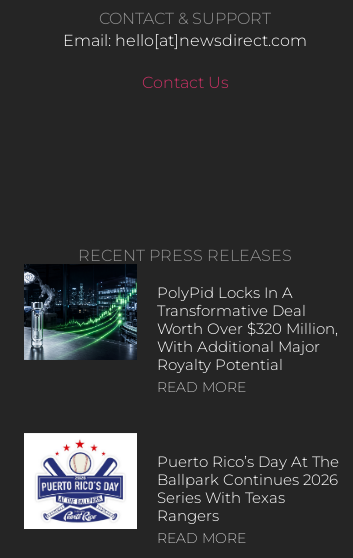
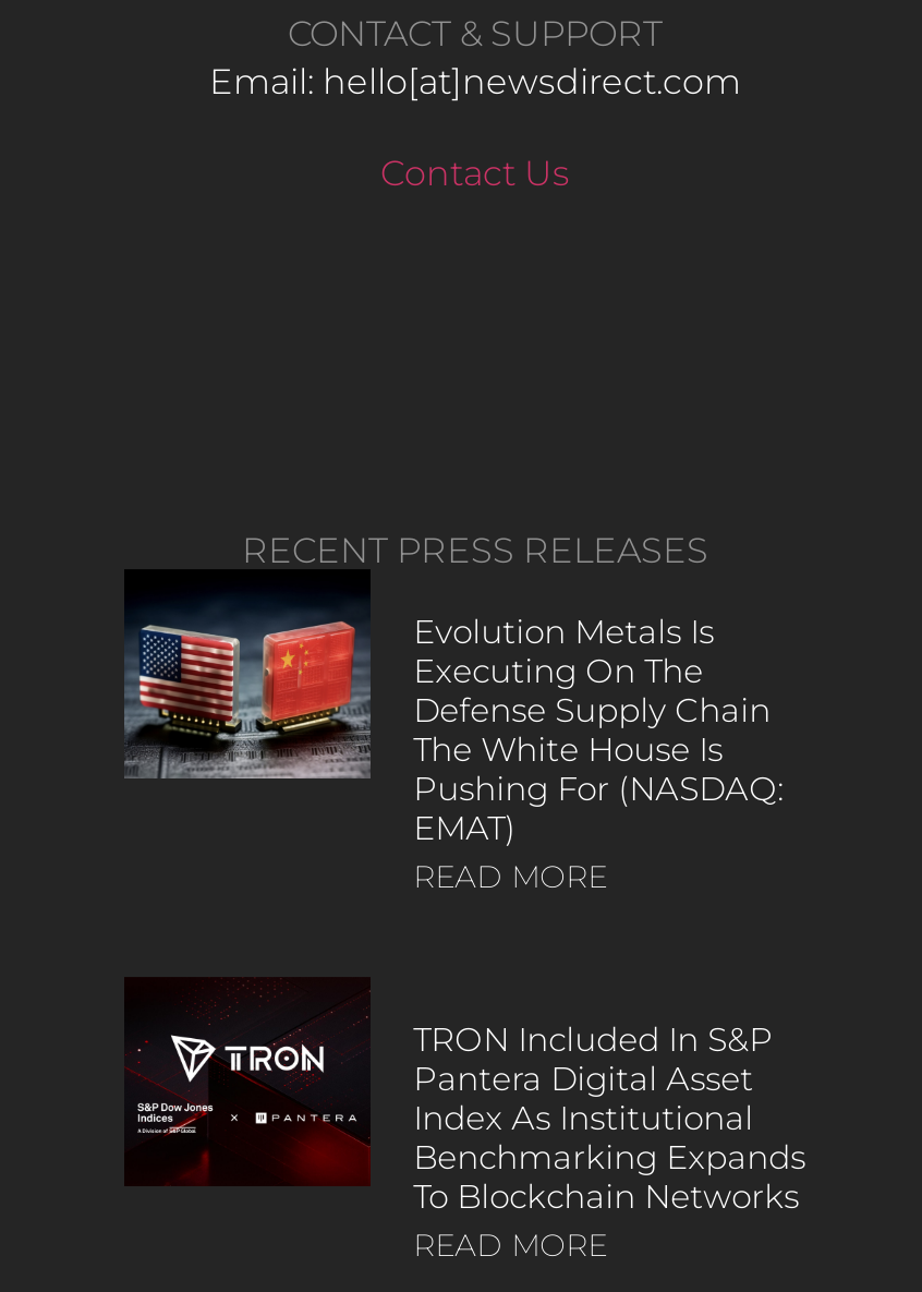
- [image]
- PolyPid Locks In A
- Transformative Deal
- Worth Over $320 Million,
- With Additional Major
- Royalty Potential
+ [image]
+ Evolution Metals Is
+ Executing On The
+ Defense Supply Chain
+ The White House Is
+ Pushing For (NASDAQ:
+ EMAT)

- [image]
- Puerto Rico’s Day At The
- Ballpark Continues 2026
- Series With Texas
- Rangers
+ [image]
+ TRON Included In S&P
+ Pantera Digital Asset
+ Index As Institutional
+ Benchmarking Expands
+ To Blockchain Networks
